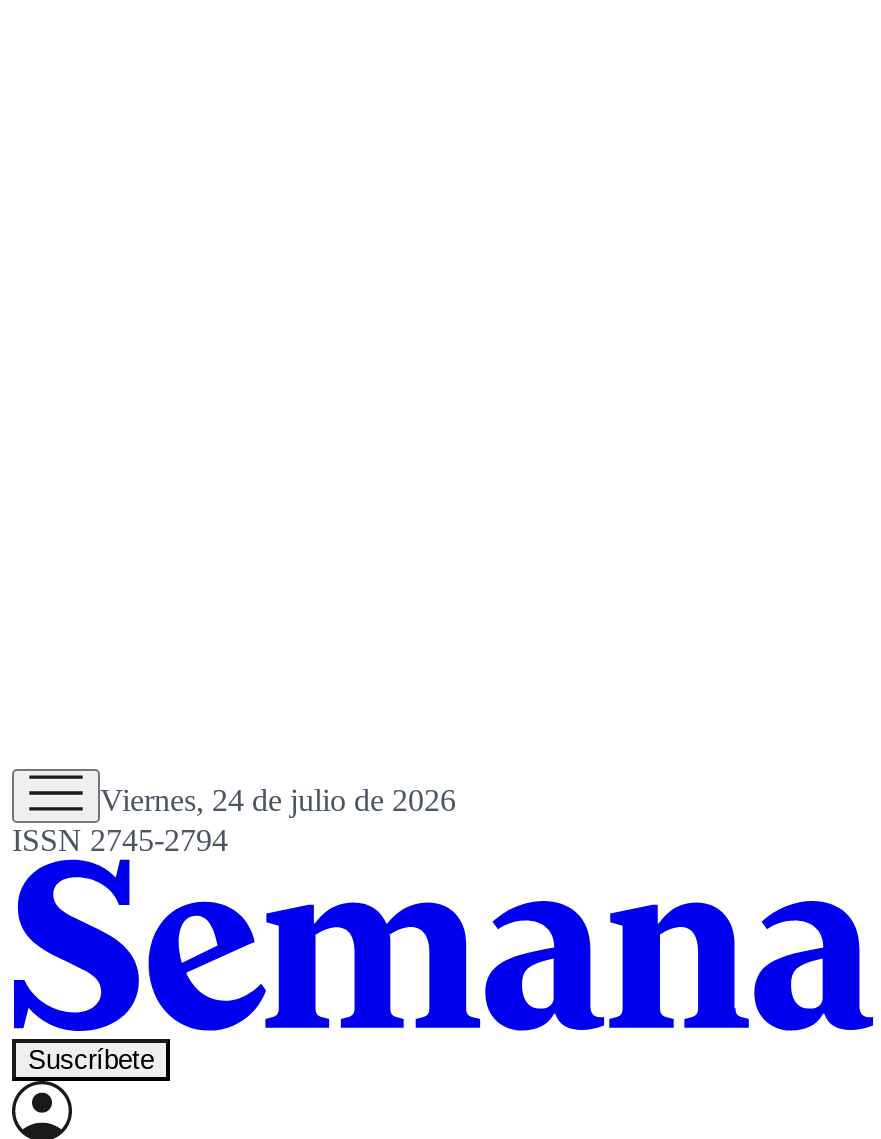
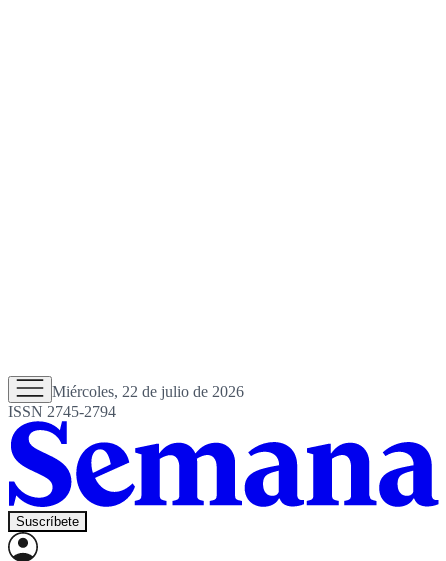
- Viernes, 24 de julio de 2026
+ Miércoles, 22 de julio de 2026
